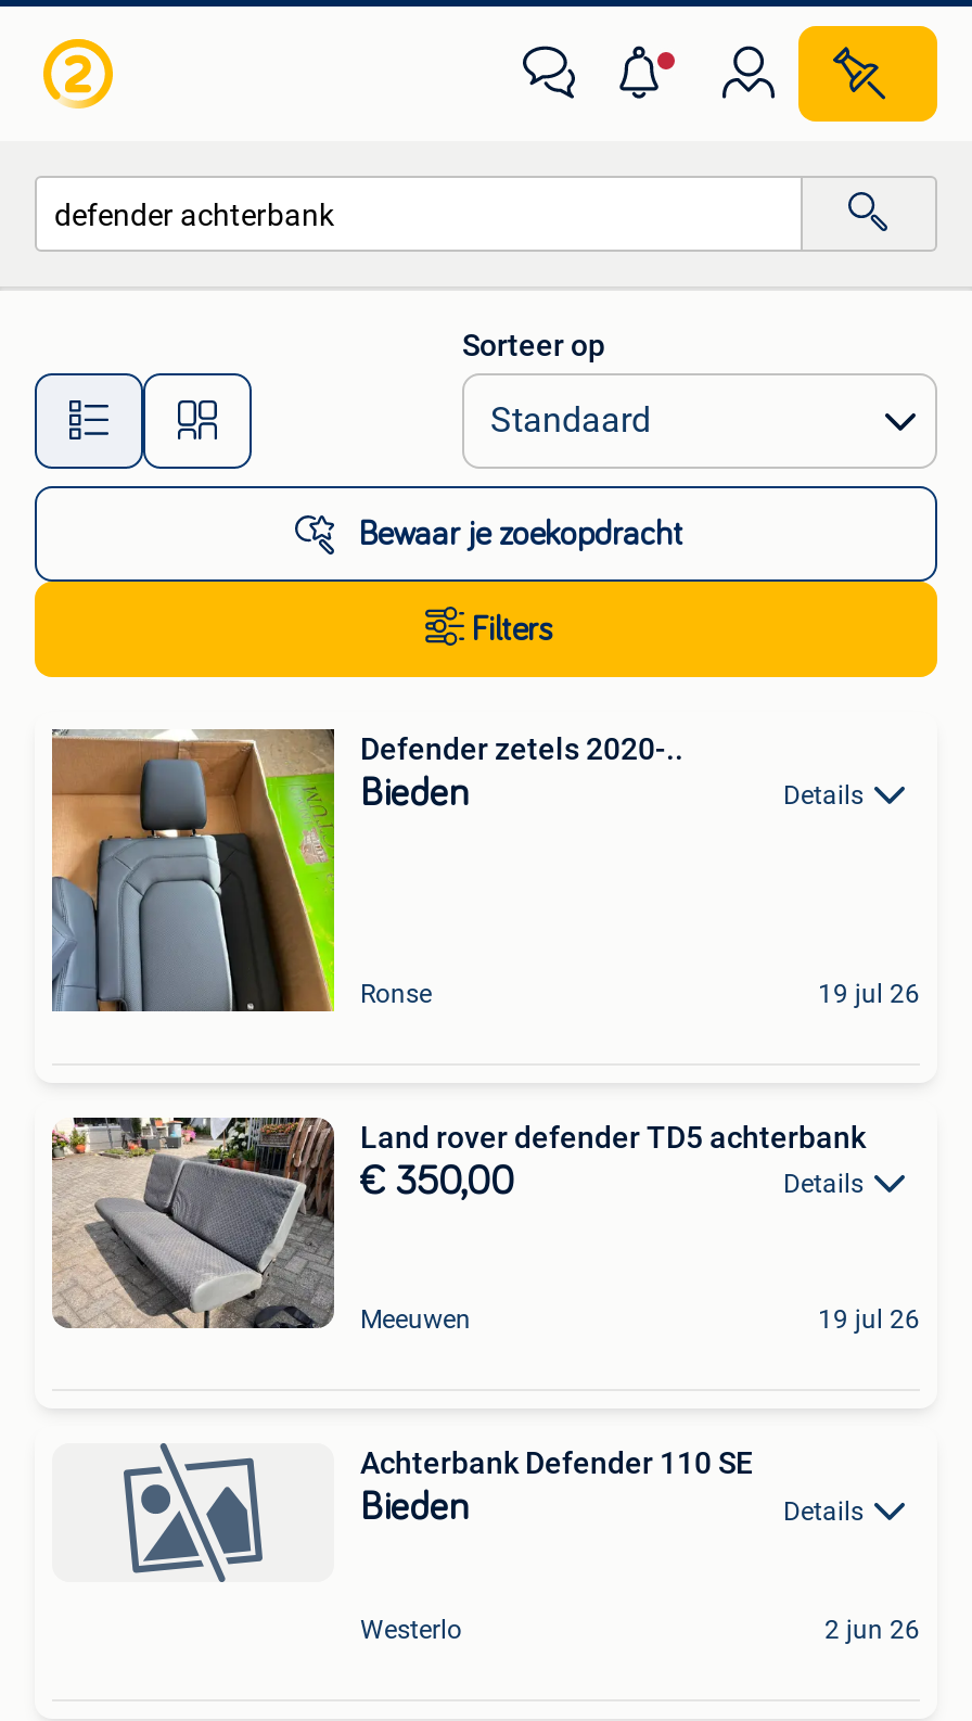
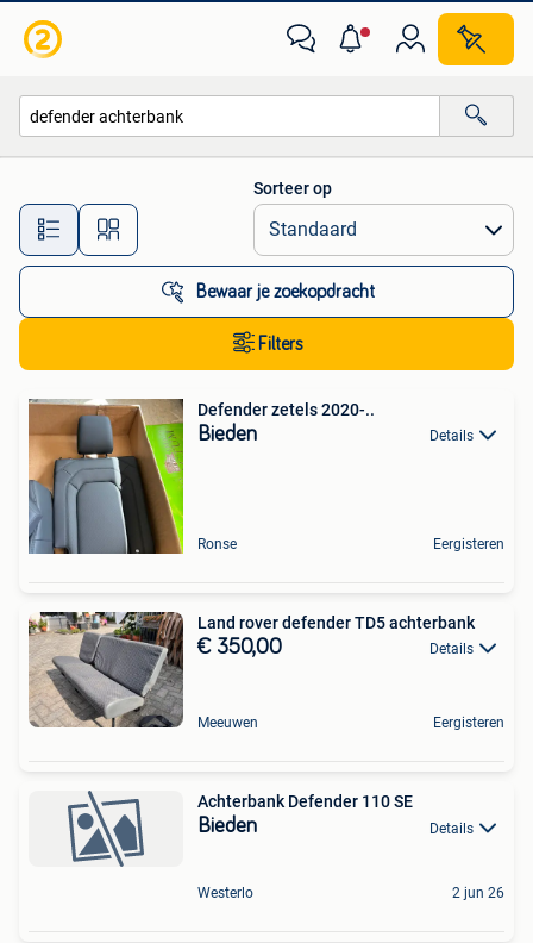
- 19 jul 26
+ Eergisteren

- 19 jul 26
+ Eergisteren
